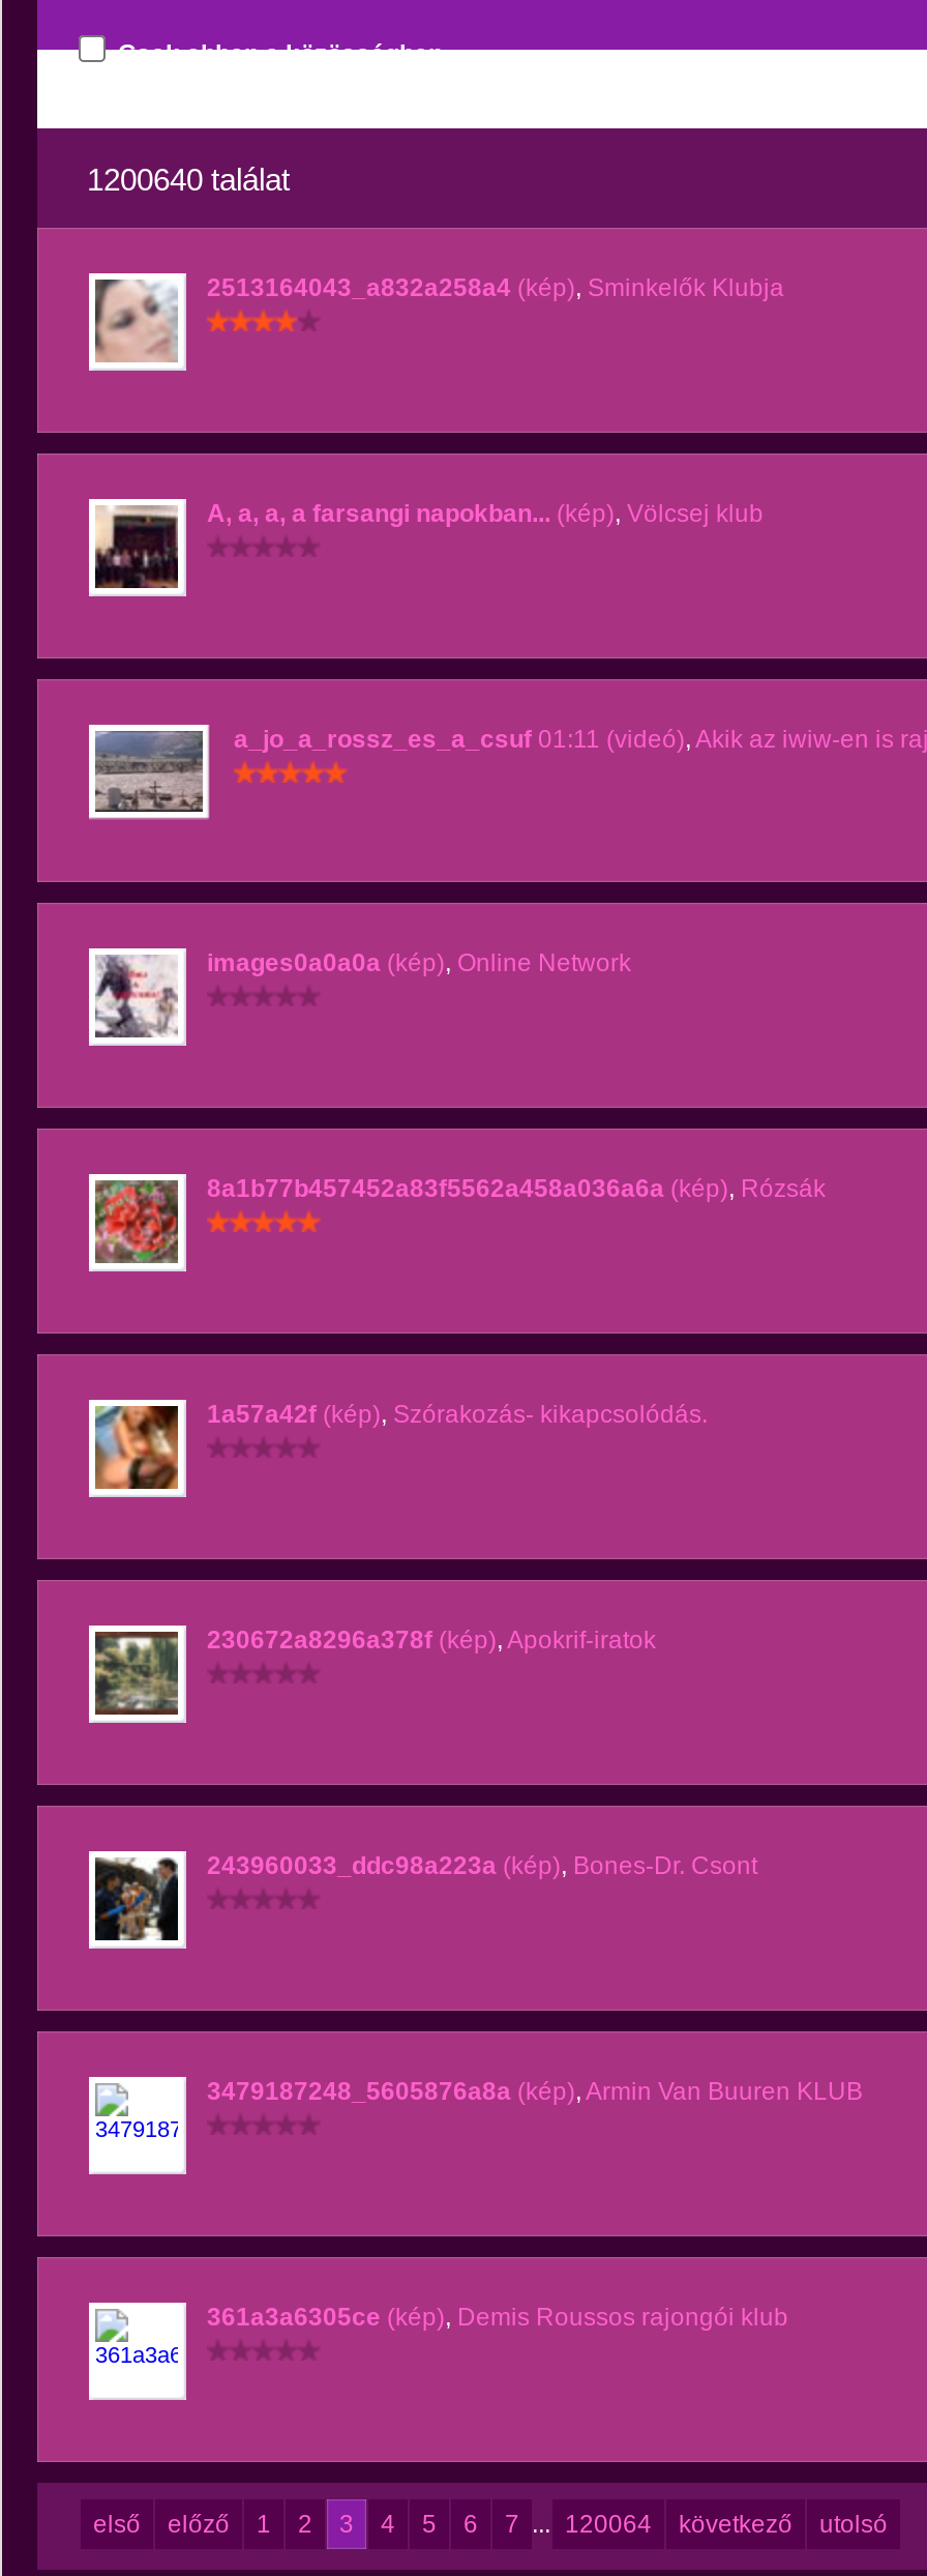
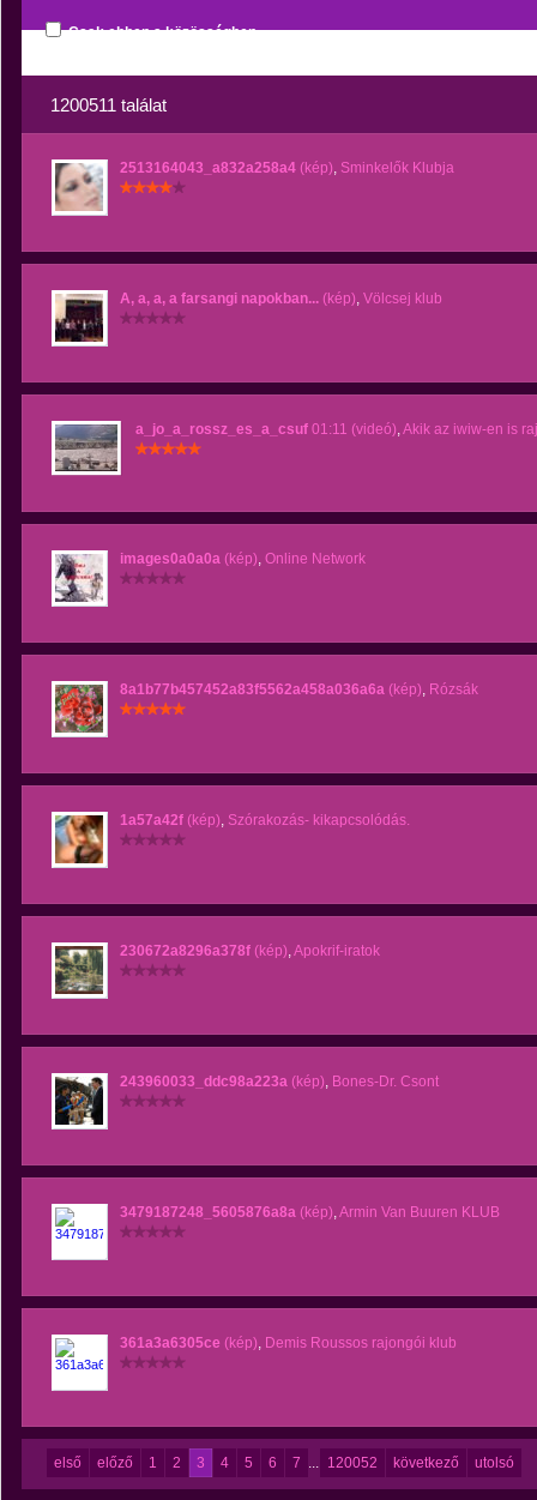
- 1200640 találat
+ 1200511 találat

- első előző 1 2 3 4 5 6 7 ... 120064 következő utolsó
+ első előző 1 2 3 4 5 6 7 ... 120052 következő utolsó
